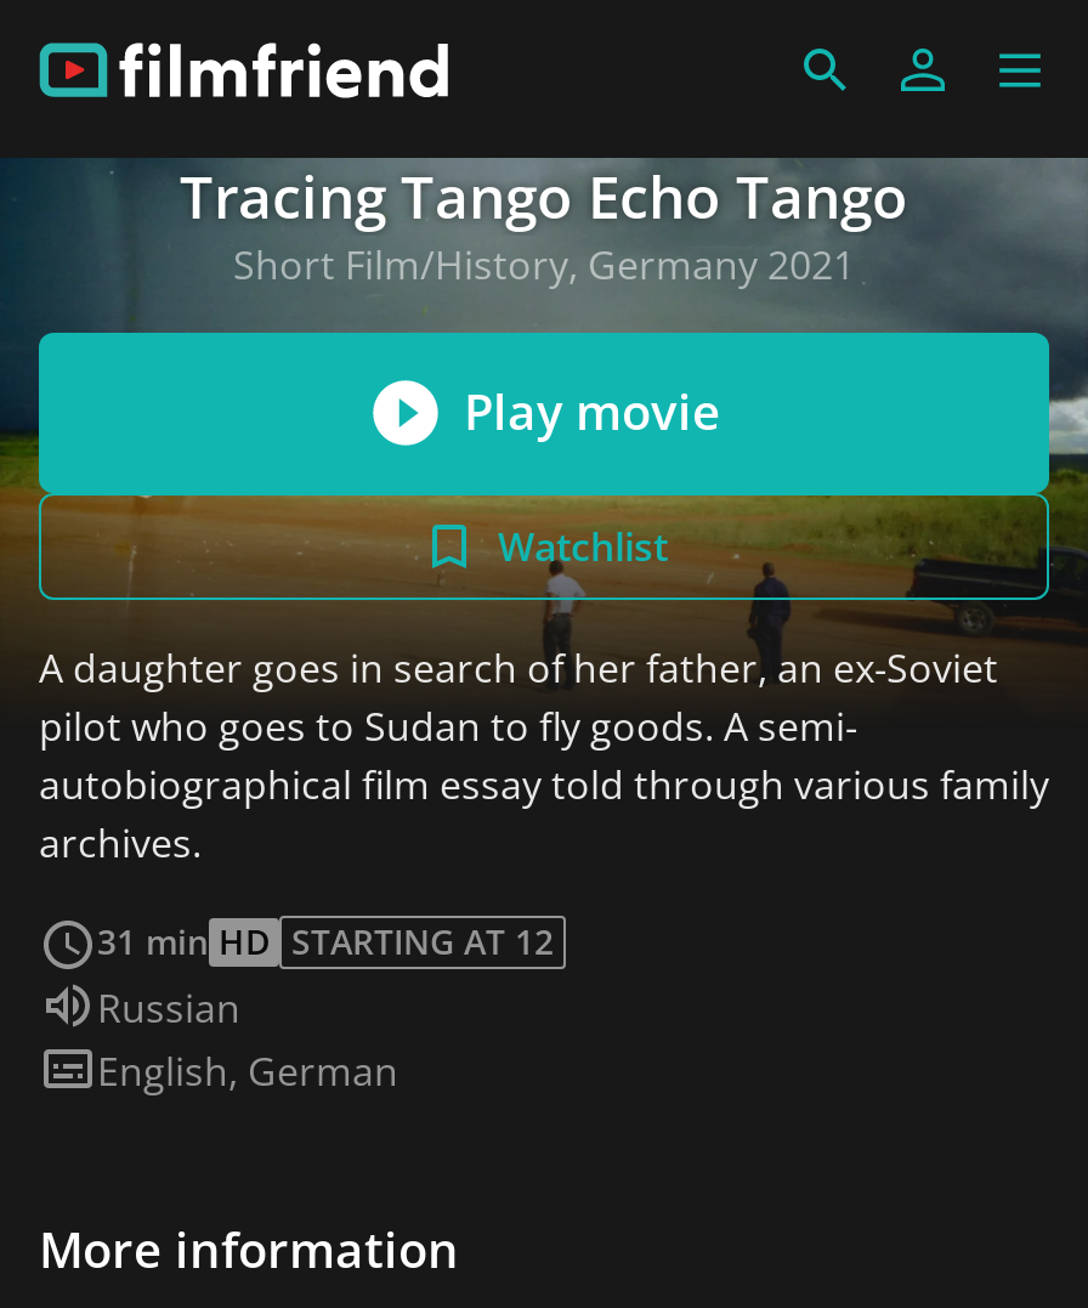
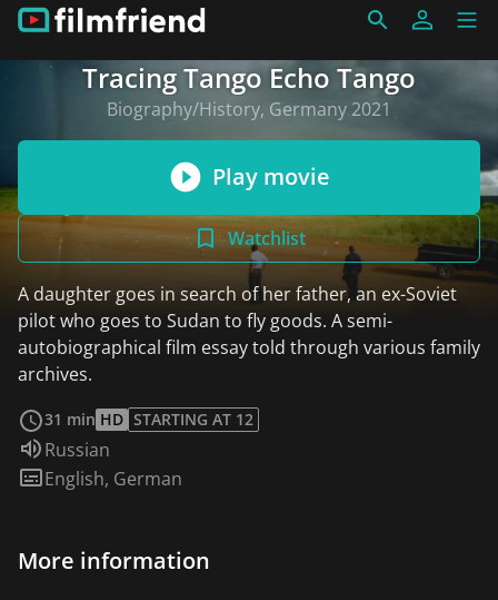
- Short Film/History, Germany 2021
+ Biography/History, Germany 2021
